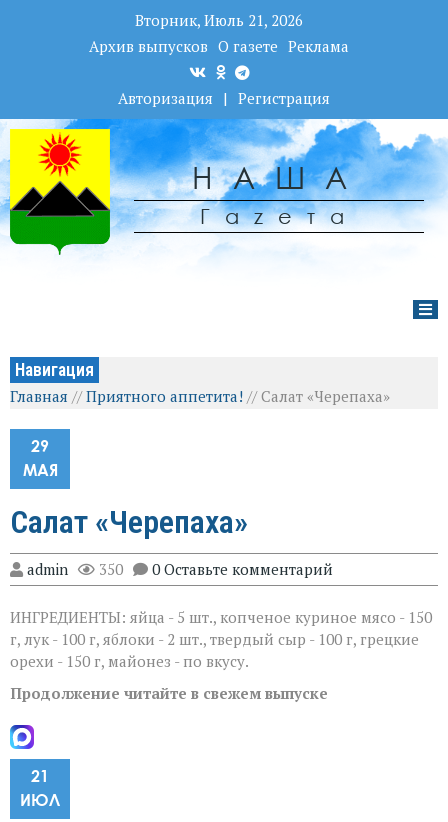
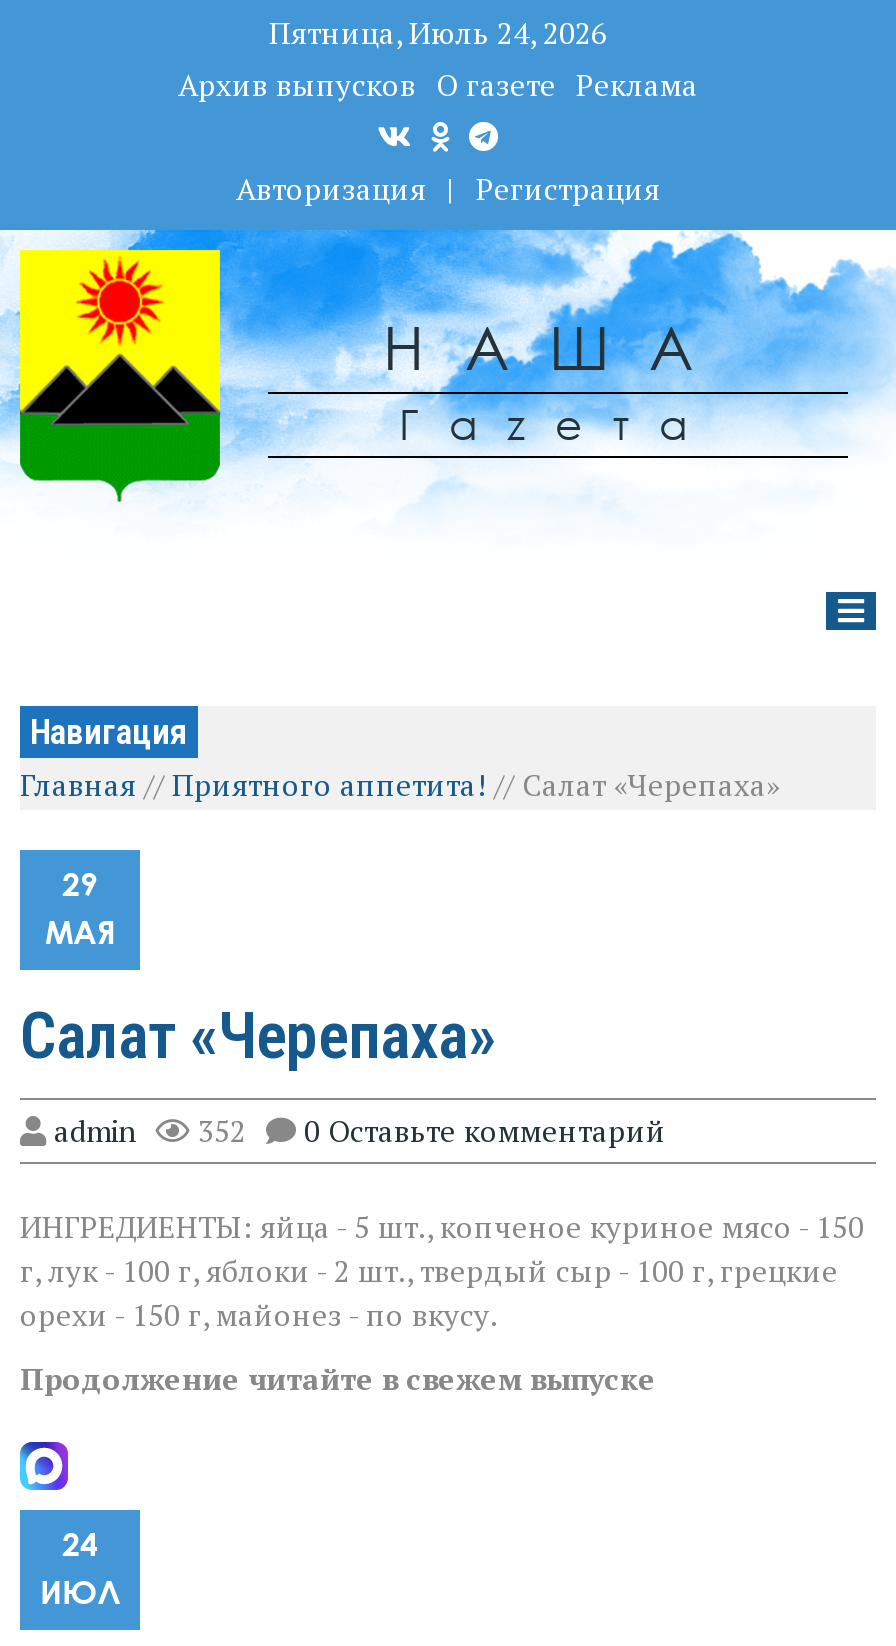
- Вторник, Июль 21, 2026
+ Пятница, Июль 24, 2026

- admin 350 0 Оставьте комментарий
+ admin 352 0 Оставьте комментарий

- 21
+ 24
